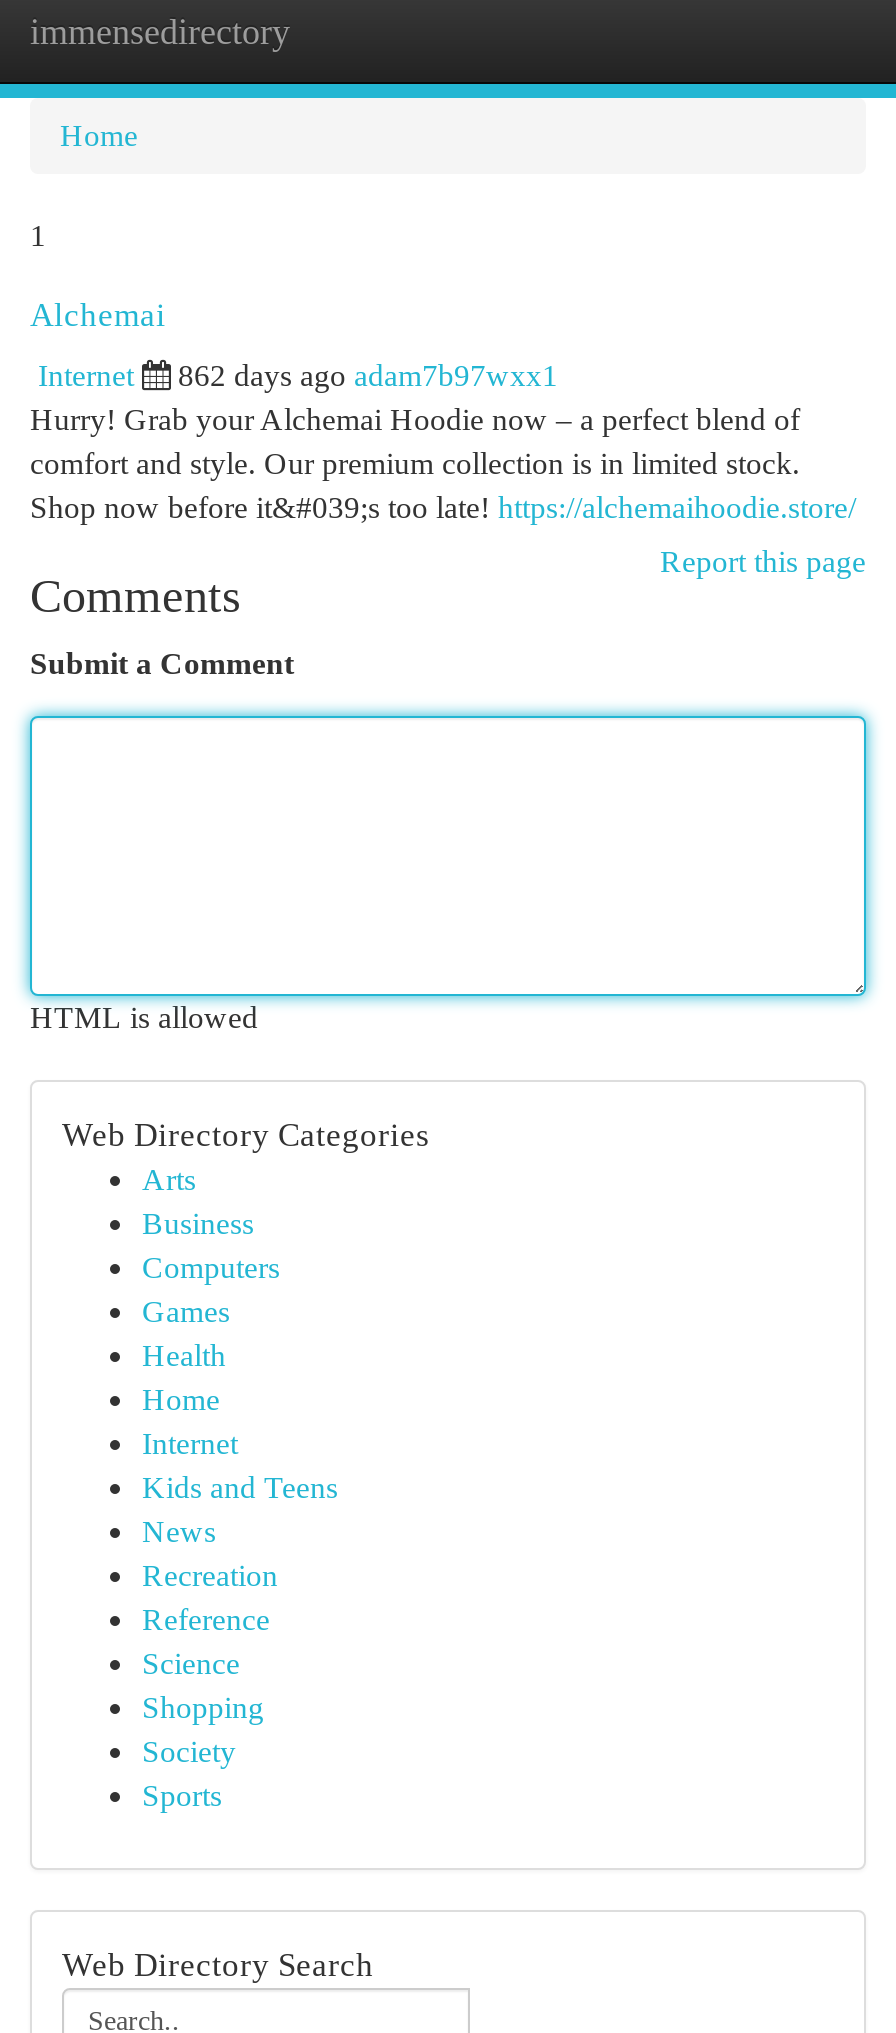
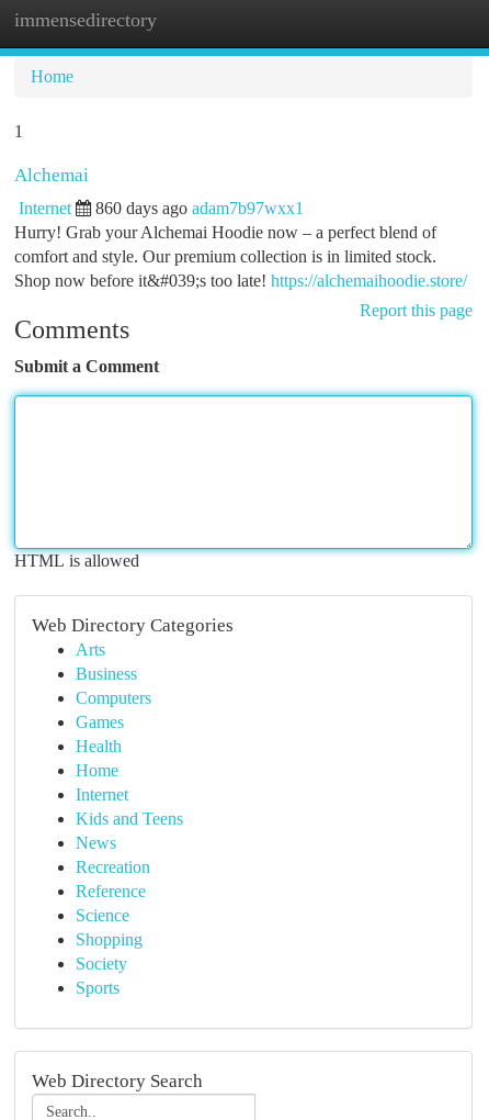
- 862 days ago adam7b97wxx1
+ 860 days ago adam7b97wxx1
